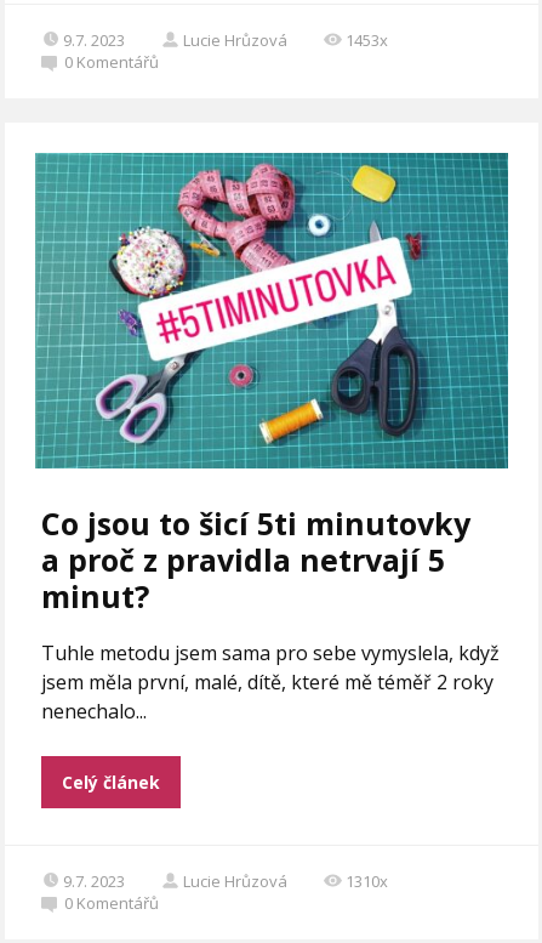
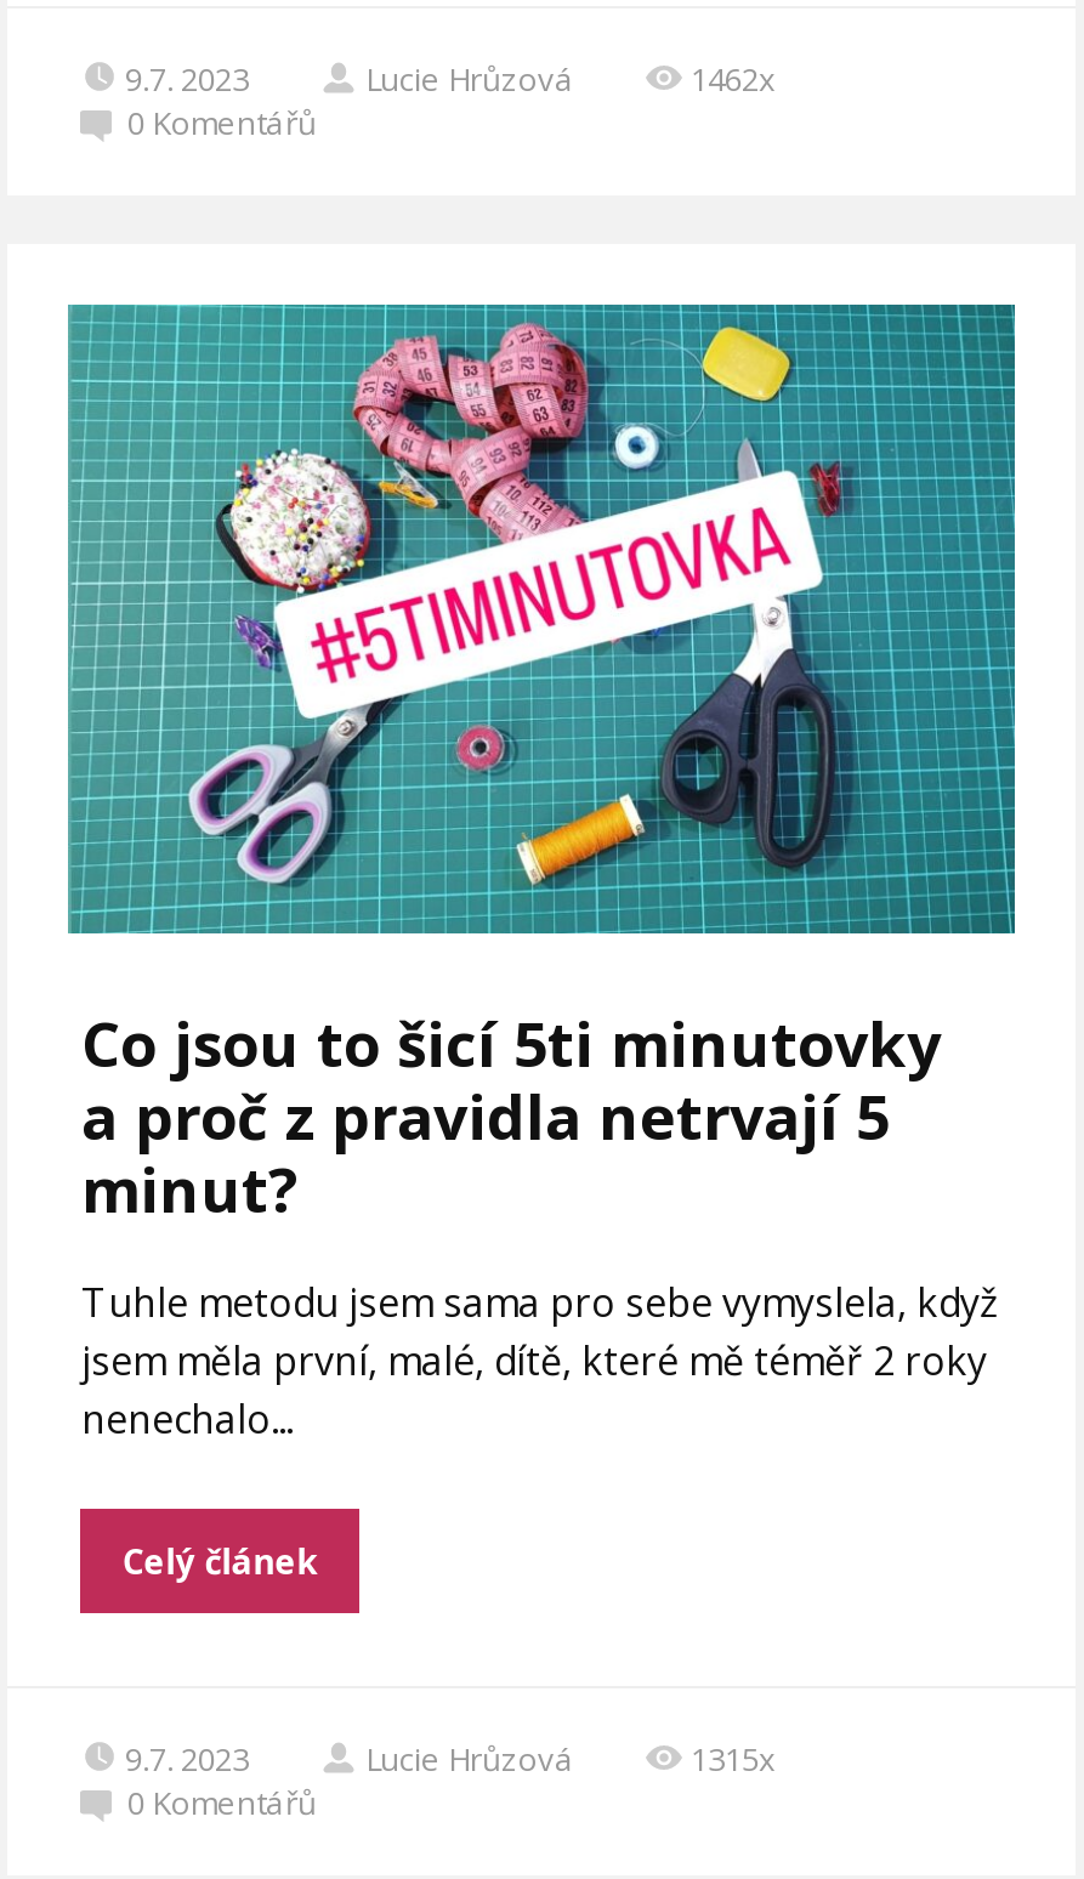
- 1453x
+ 1462x

- 1310x
+ 1315x
